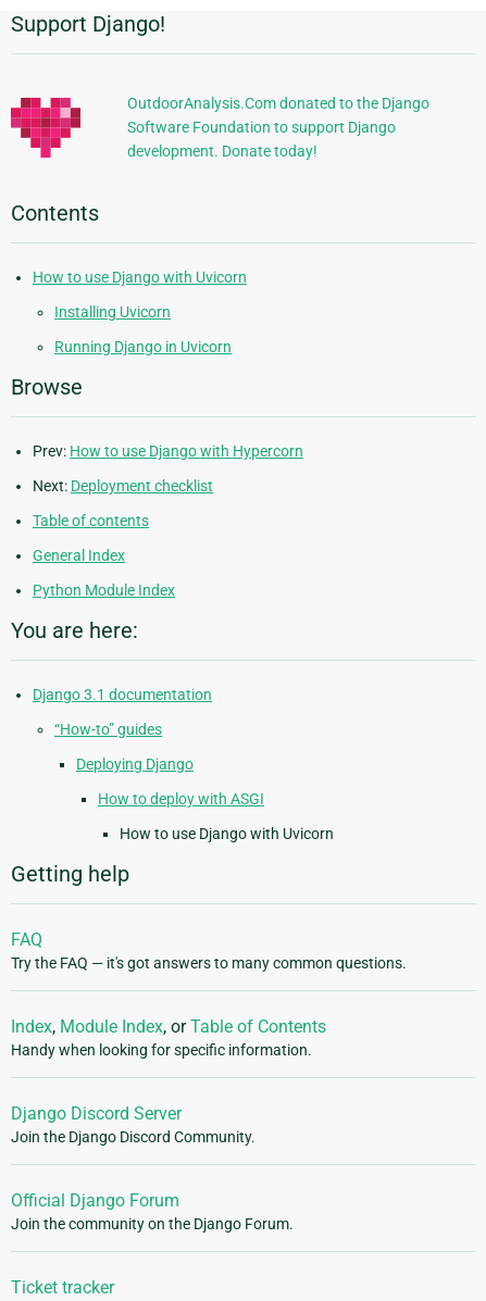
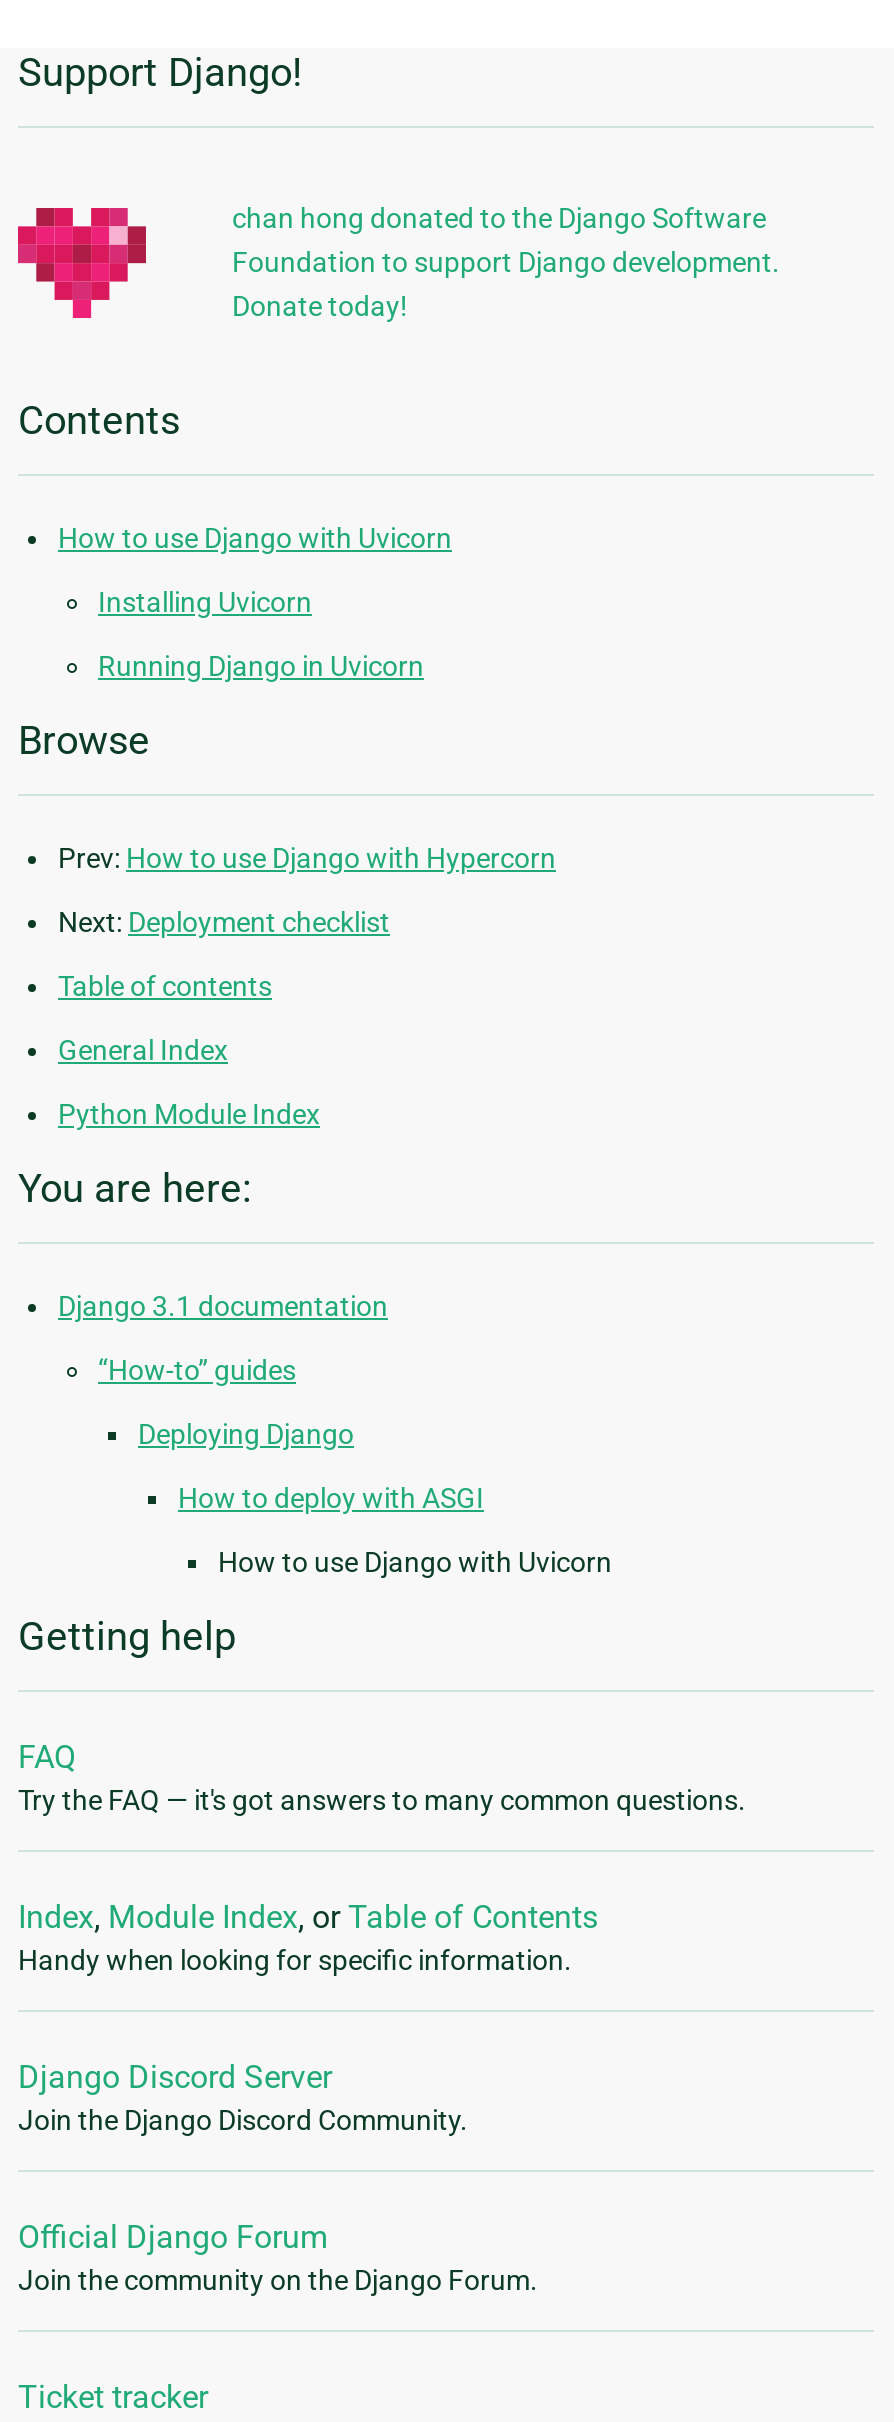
- OutdoorAnalysis.Com donated to the Django
- Software Foundation to support Django
- development. Donate today!
+ chan hong donated to the Django Software
+ Foundation to support Django development.
+ Donate today!
